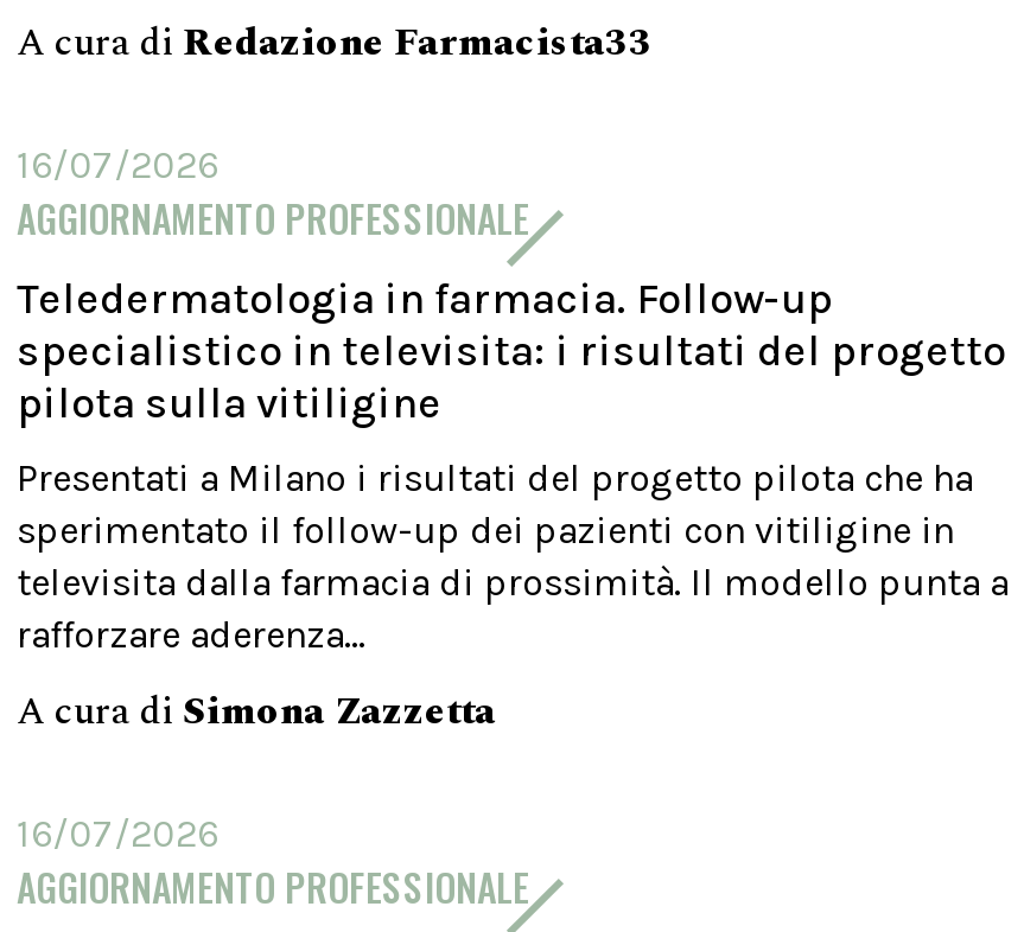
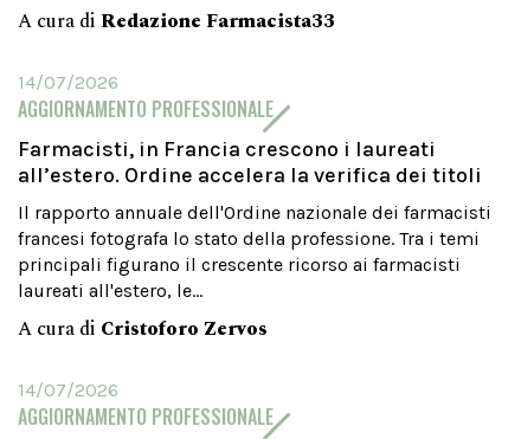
- 16/07/2026
+ 14/07/2026

- Teledermatologia in farmacia. Follow-up
- specialistico in televisita: i risultati del progetto
- pilota sulla vitiligine
+ Farmacisti, in Francia crescono i laureati
+ all’estero. Ordine accelera la verifica dei titoli

- Presentati a Milano i risultati del progetto pilota che ha
- sperimentato il follow-up dei pazienti con vitiligine in
- televisita dalla farmacia di prossimità. Il modello punta a
- rafforzare aderenza...
+ Il rapporto annuale dell'Ordine nazionale dei farmacisti
+ francesi fotografa lo stato della professione. Tra i temi
+ principali figurano il crescente ricorso ai farmacisti
+ laureati all'estero, le...

- A cura di Simona Zazzetta
+ A cura di Cristoforo Zervos

- 16/07/2026
+ 14/07/2026
